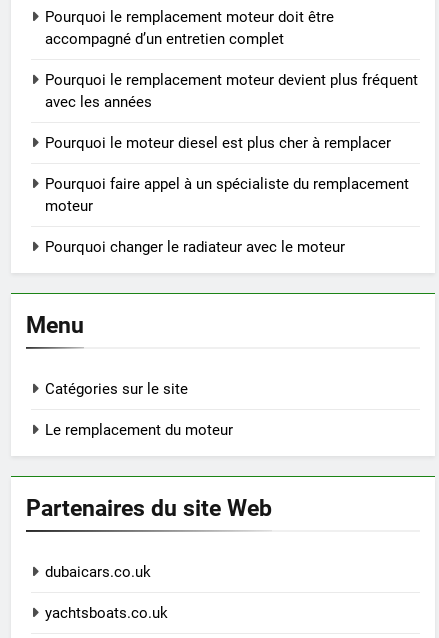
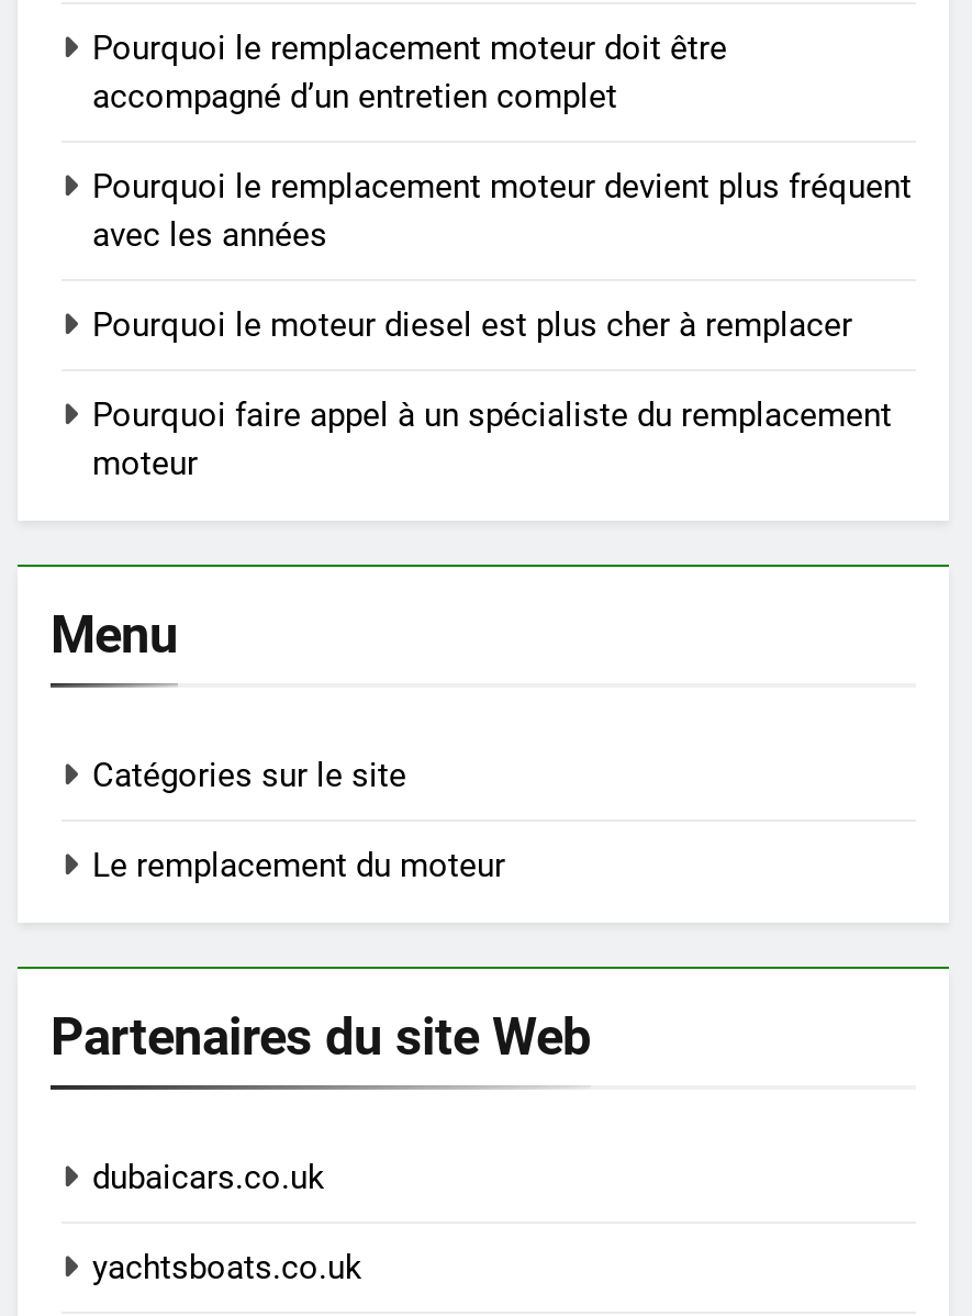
- Pourquoi changer le radiateur avec le moteur
